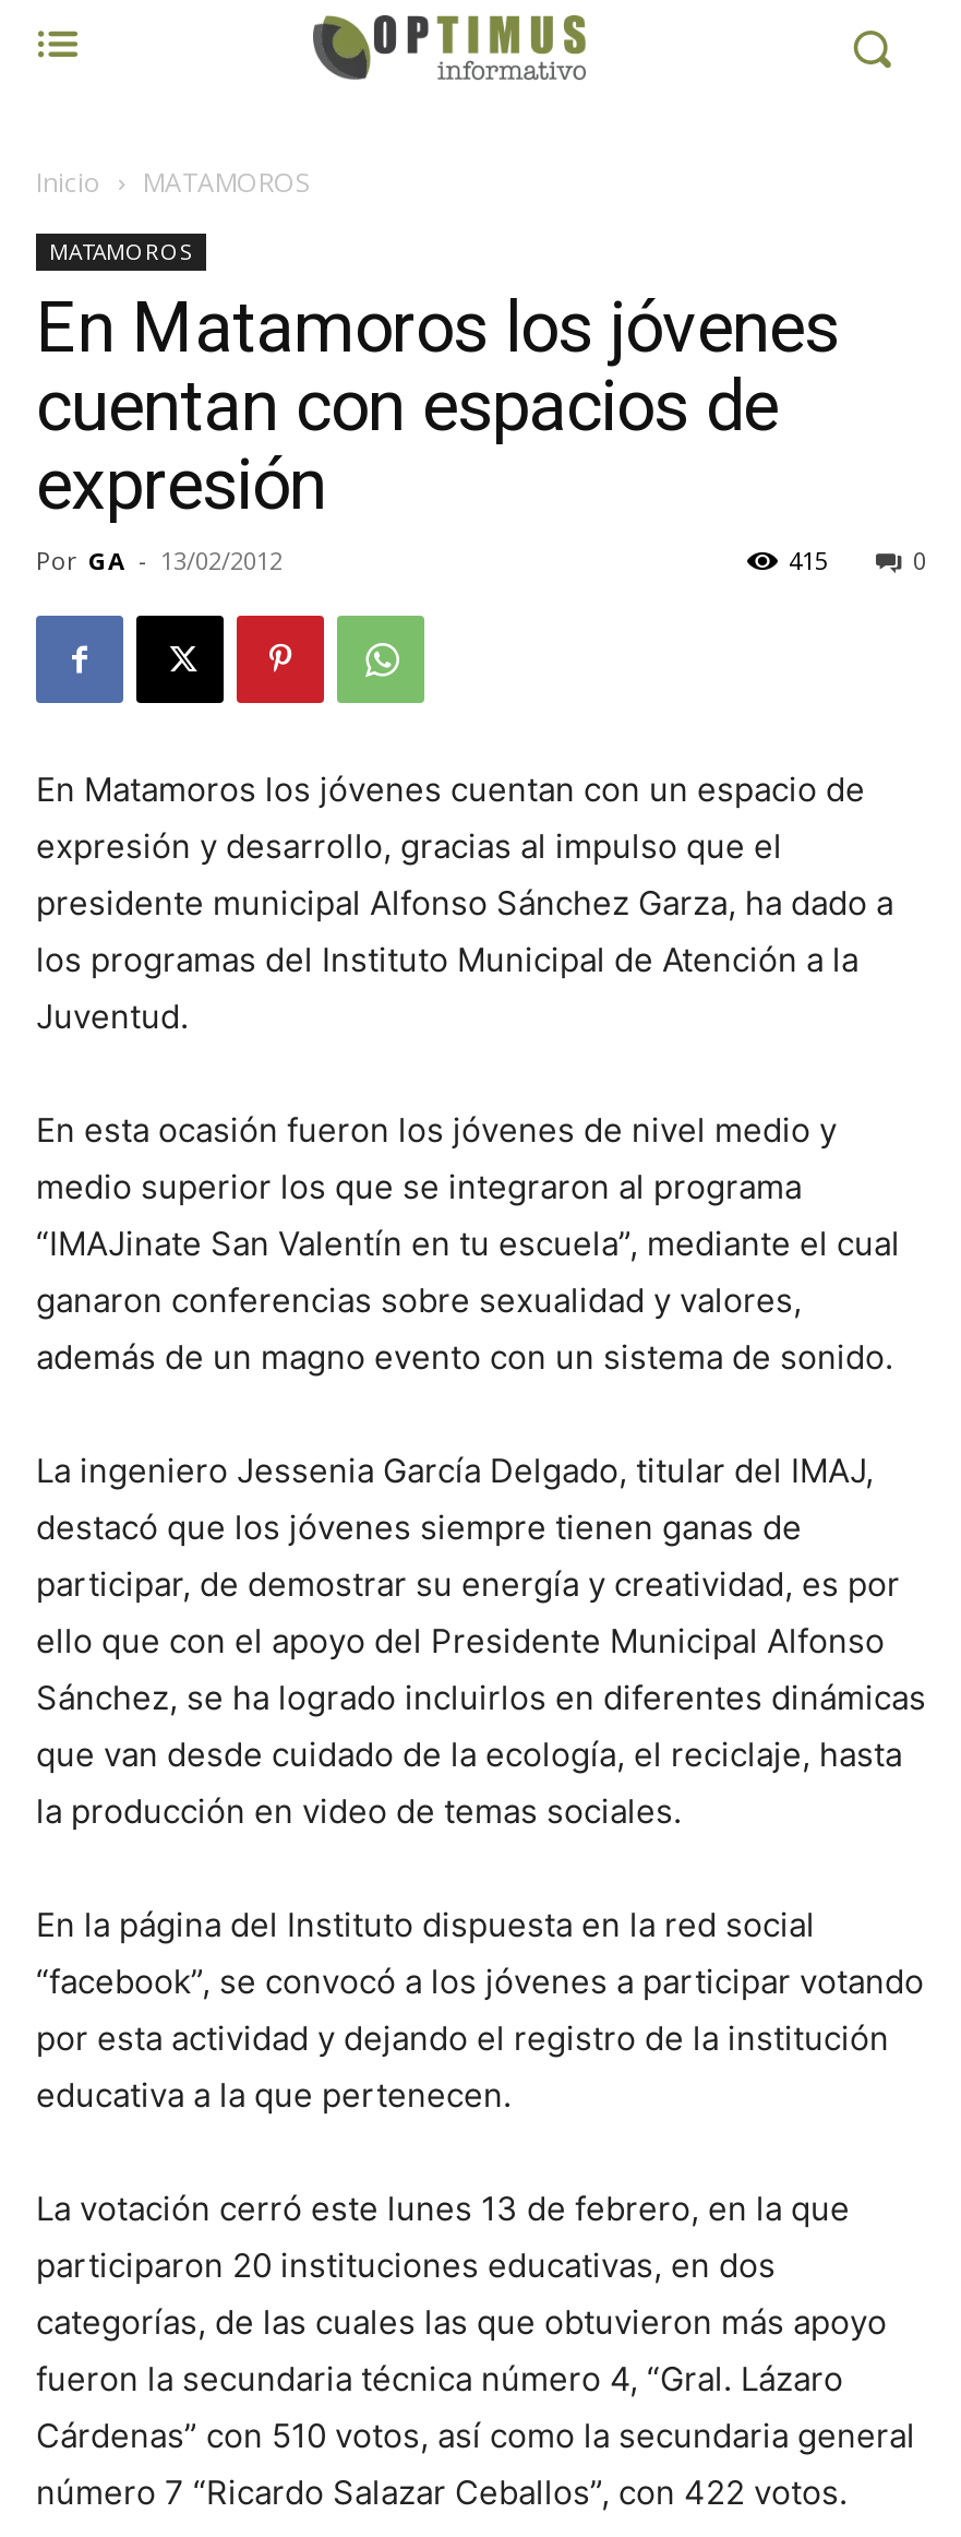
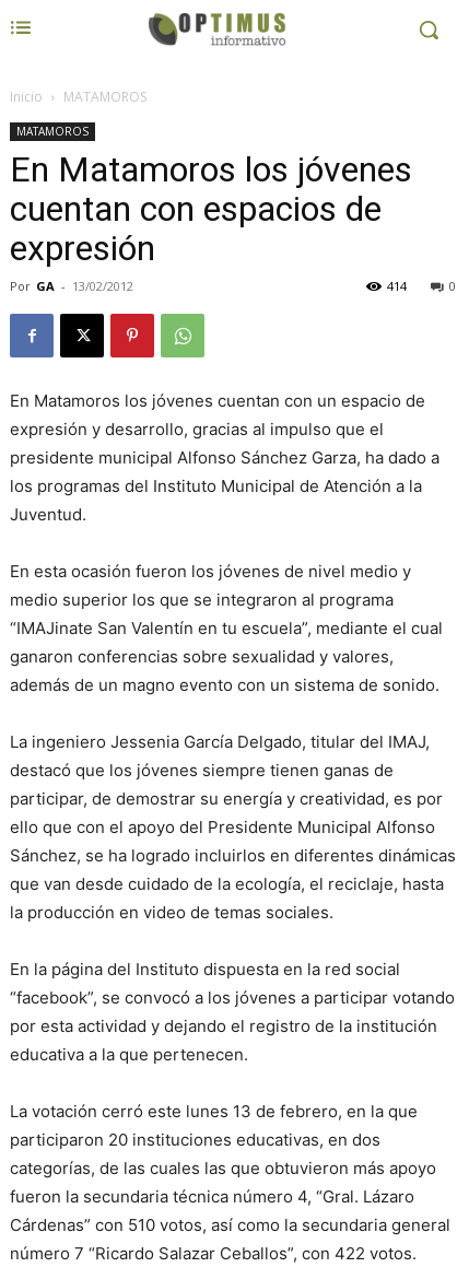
- 415
+ 414
